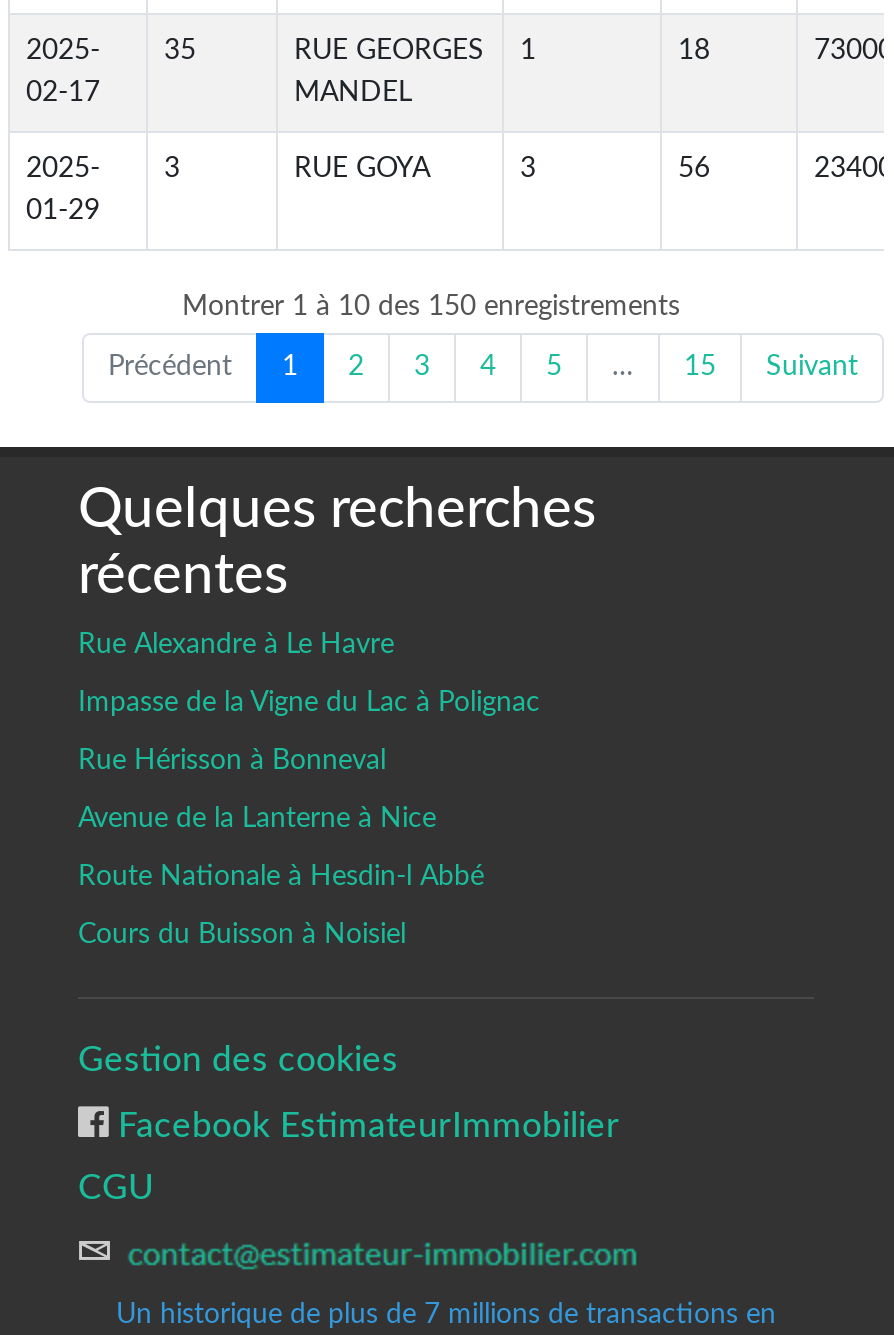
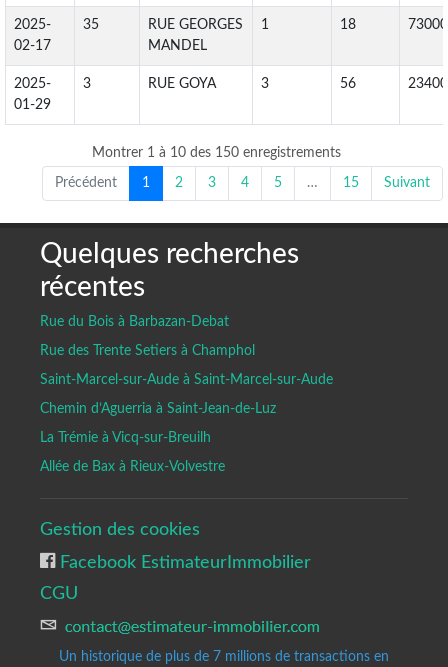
- Rue Alexandre à Le Havre
+ Rue du Bois à Barbazan-Debat

- Impasse de la Vigne du Lac à Polignac
+ Rue des Trente Setiers à Champhol

- Rue Hérisson à Bonneval
+ Saint-Marcel-sur-Aude à Saint-Marcel-sur-Aude

- Avenue de la Lanterne à Nice
+ Chemin d’Aguerria à Saint-Jean-de-Luz

- Route Nationale à Hesdin-l Abbé
+ La Trémie à Vicq-sur-Breuilh

- Cours du Buisson à Noisiel
+ Allée de Bax à Rieux-Volvestre
